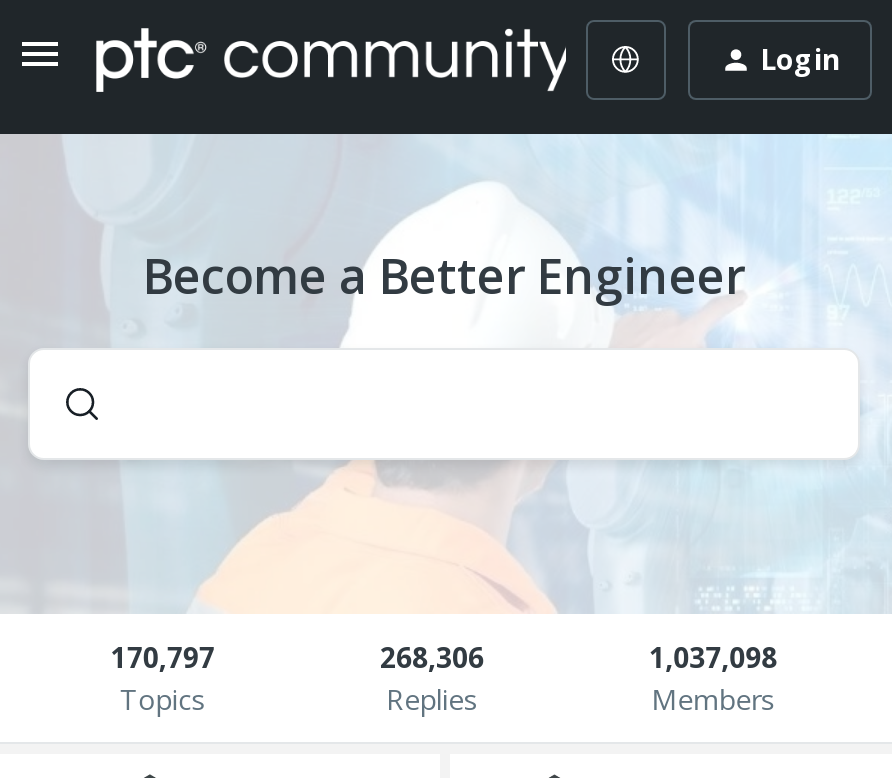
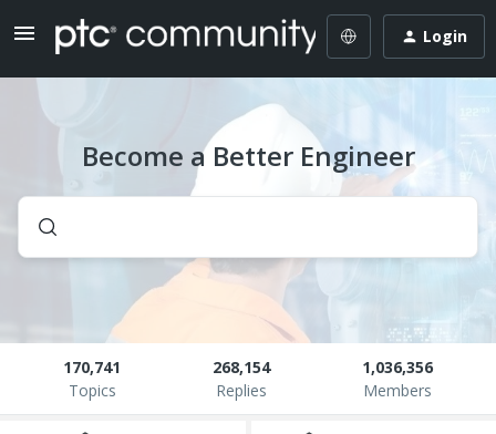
- 170,797
+ 170,741

- 268,306
+ 268,154

- 1,037,098
+ 1,036,356
